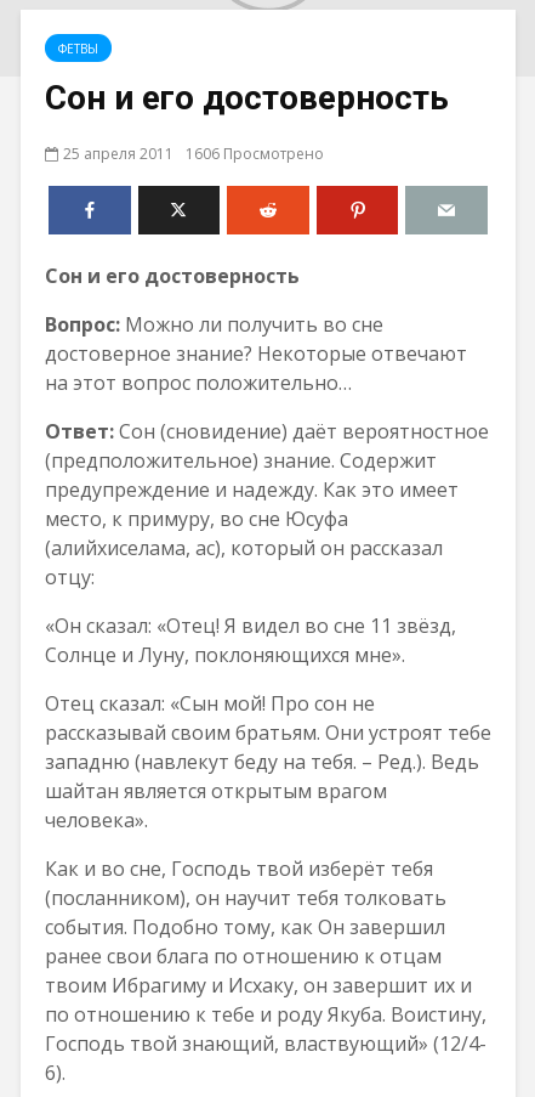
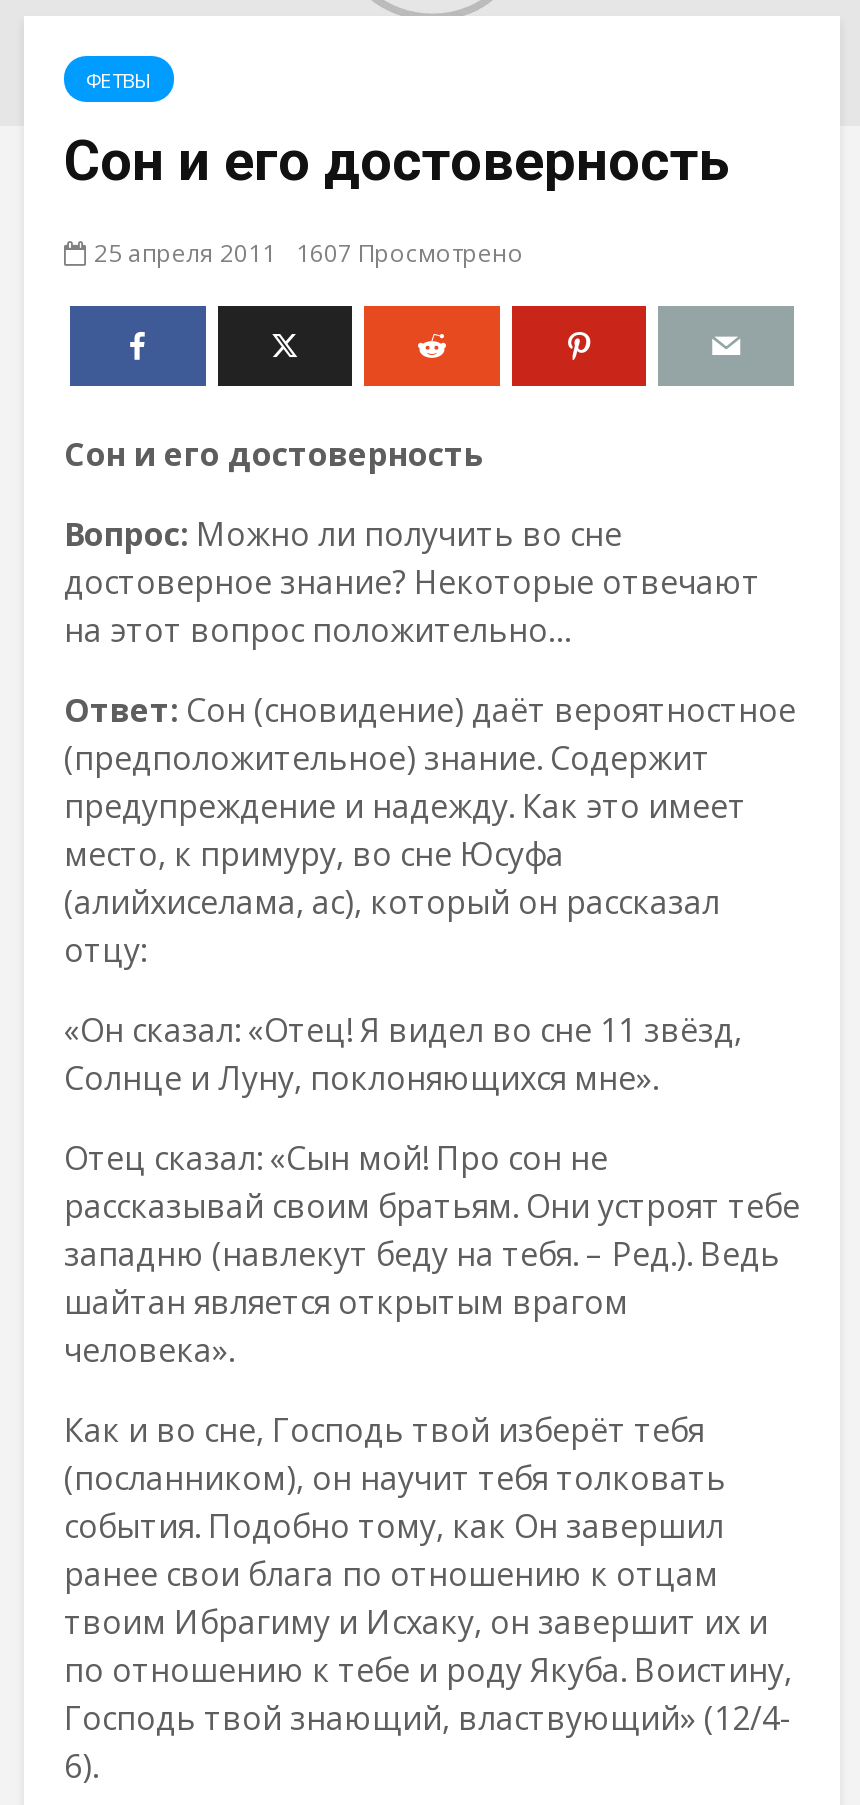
- 25 апреля 2011 1606 Просмотрено
+ 25 апреля 2011 1607 Просмотрено
